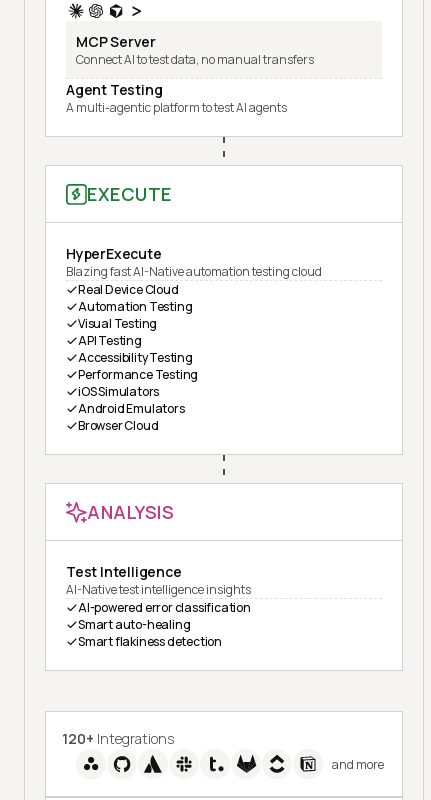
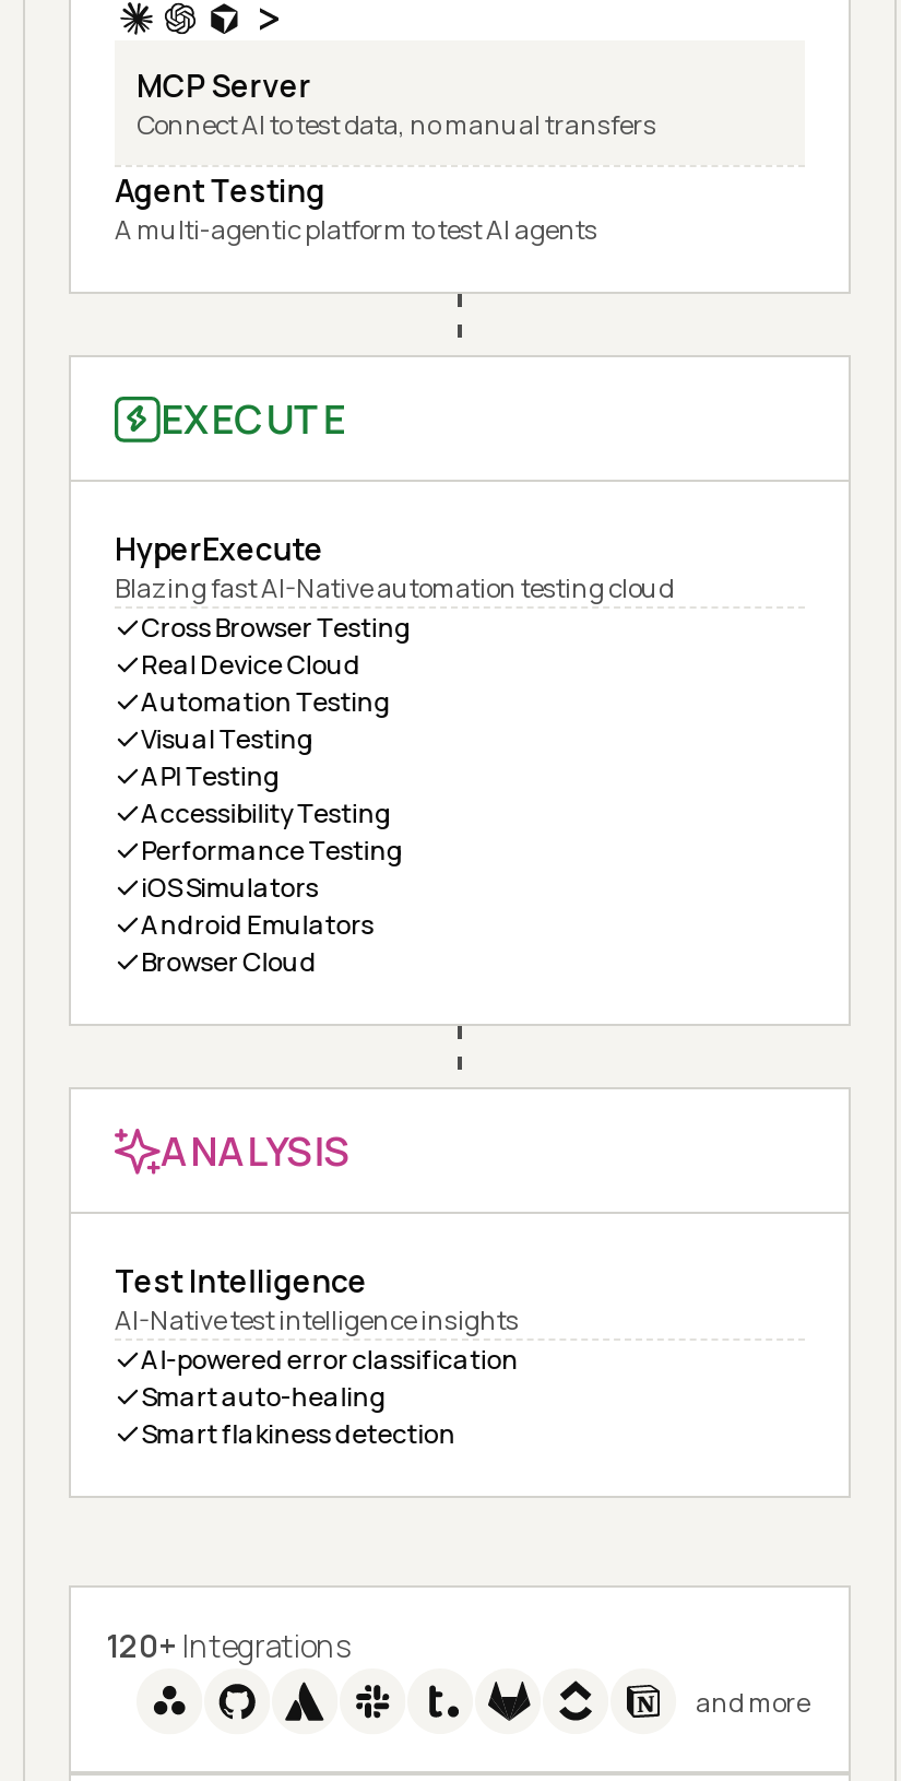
+ Cross Browser Testing
